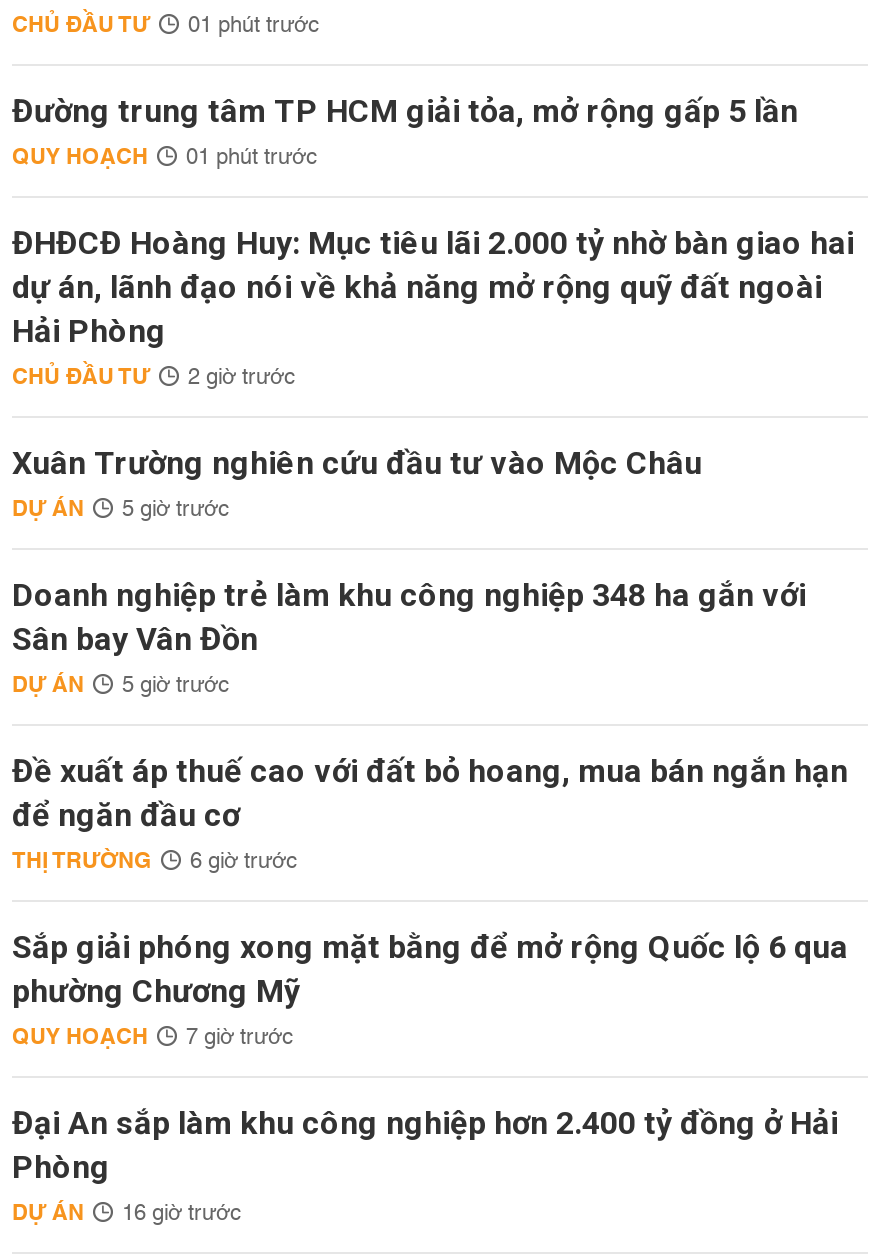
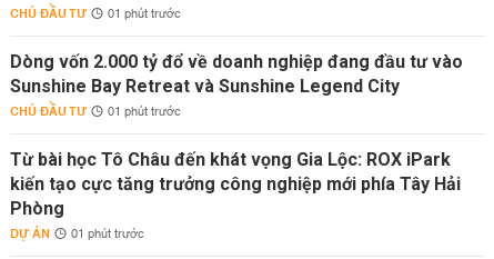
- Đường trung tâm TP HCM giải tỏa, mở rộng gấp 5 lần
- QUY HOẠCH
- 01 phút trước
- ĐHĐCĐ Hoàng Huy: Mục tiêu lãi 2.000 tỷ nhờ bàn giao hai
- dự án, lãnh đạo nói về khả năng mở rộng quỹ đất ngoài
- Hải Phòng
+ Dòng vốn 2.000 tỷ đổ về doanh nghiệp đang đầu tư vào
+ Sunshine Bay Retreat và Sunshine Legend City

- 2 giờ trước
- Xuân Trường nghiên cứu đầu tư vào Mộc Châu
- DỰ ÁN
- 5 giờ trước
- Doanh nghiệp trẻ làm khu công nghiệp 348 ha gắn với
- Sân bay Vân Đồn
- DỰ ÁN
- 5 giờ trước
- Đề xuất áp thuế cao với đất bỏ hoang, mua bán ngắn hạn
- để ngăn đầu cơ
- THỊ TRƯỜNG
- 6 giờ trước
- Sắp giải phóng xong mặt bằng để mở rộng Quốc lộ 6 qua
- phường Chương Mỹ
- QUY HOẠCH
- 7 giờ trước
- Đại An sắp làm khu công nghiệp hơn 2.400 tỷ đồng ở Hải
+ 01 phút trước
+ Từ bài học Tô Châu đến khát vọng Gia Lộc: ROX iPark
+ kiến tạo cực tăng trưởng công nghiệp mới phía Tây Hải

- DỰ ÁN 16 giờ trước
+ DỰ ÁN 01 phút trước
